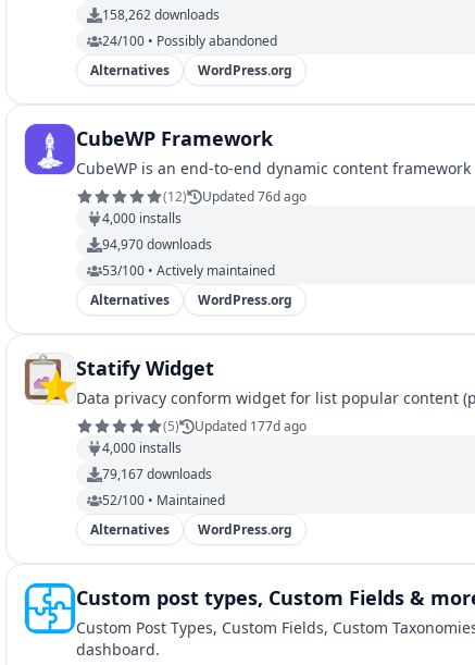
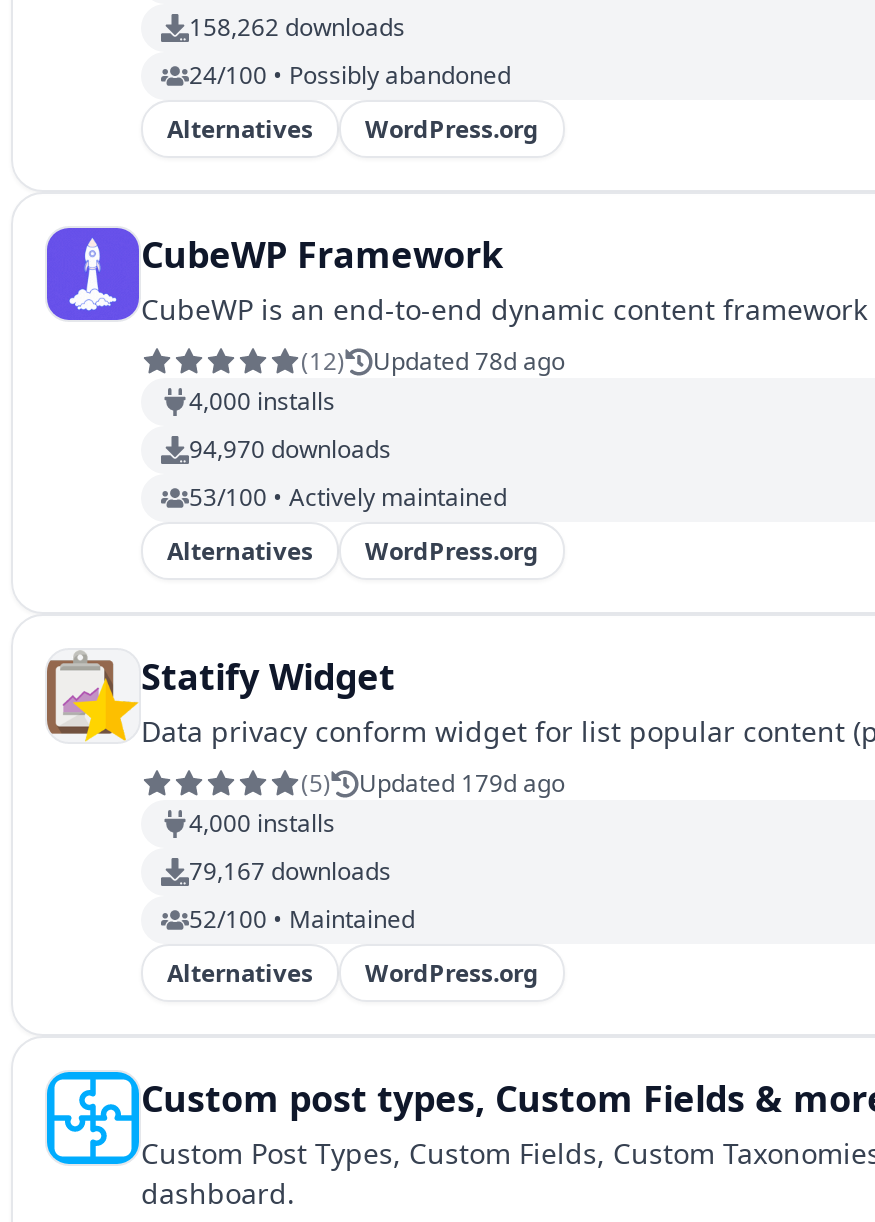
- (12) Updated 76d ago
+ (12) Updated 78d ago

- (5) Updated 177d ago
+ (5) Updated 179d ago
